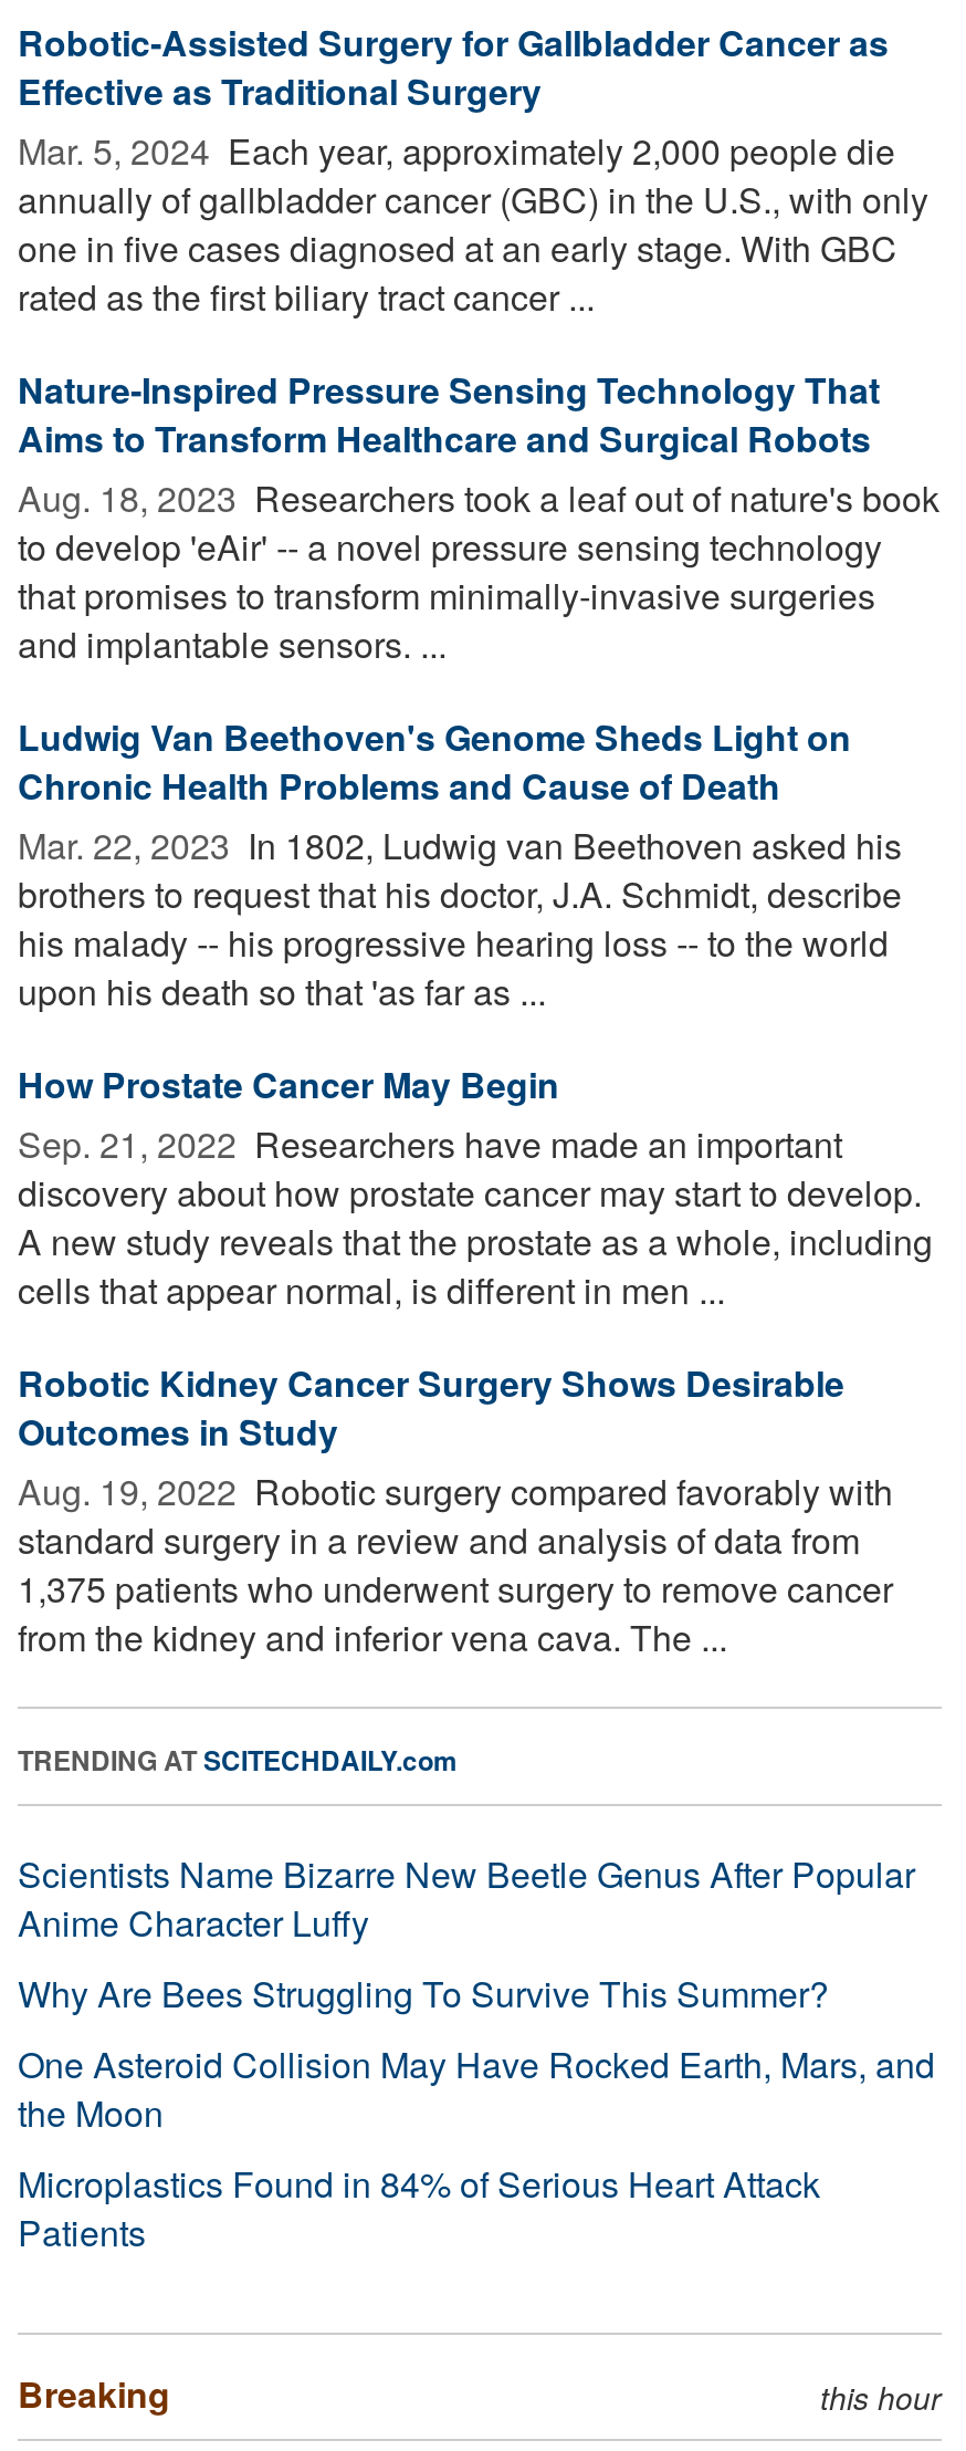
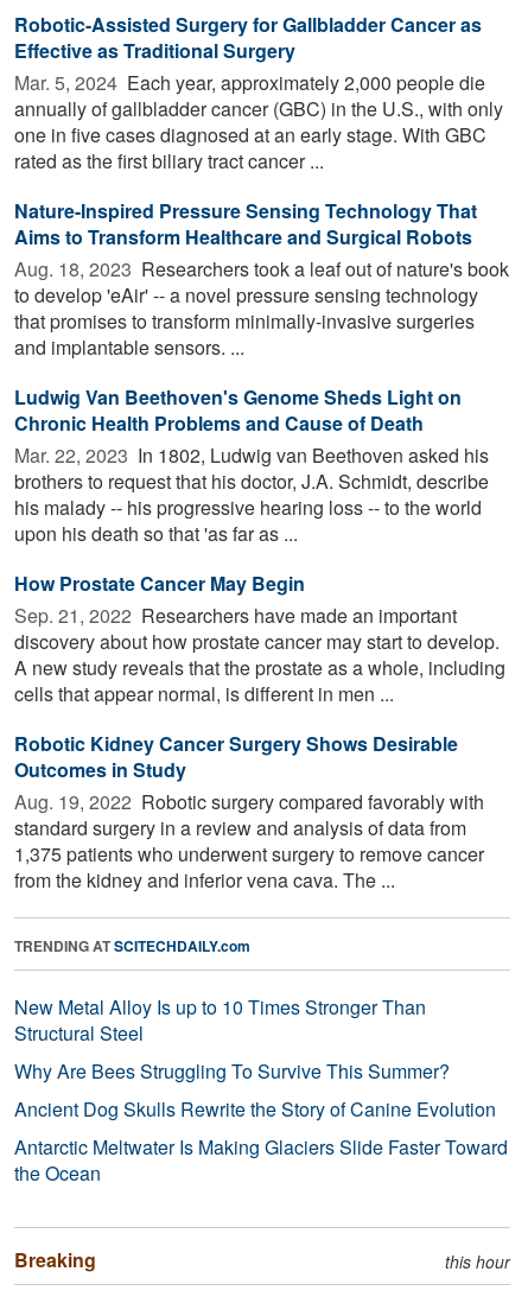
- Scientists Name Bizarre New Beetle Genus After Popular
- Anime Character Luffy
+ New Metal Alloy Is up to 10 Times Stronger Than
+ Structural Steel

- One Asteroid Collision May Have Rocked Earth, Mars, and
- the Moon
- Microplastics Found in 84% of Serious Heart Attack
- Patients
+ Ancient Dog Skulls Rewrite the Story of Canine Evolution
+ Antarctic Meltwater Is Making Glaciers Slide Faster Toward
+ the Ocean
